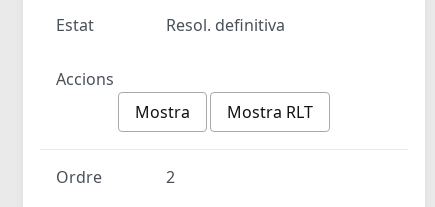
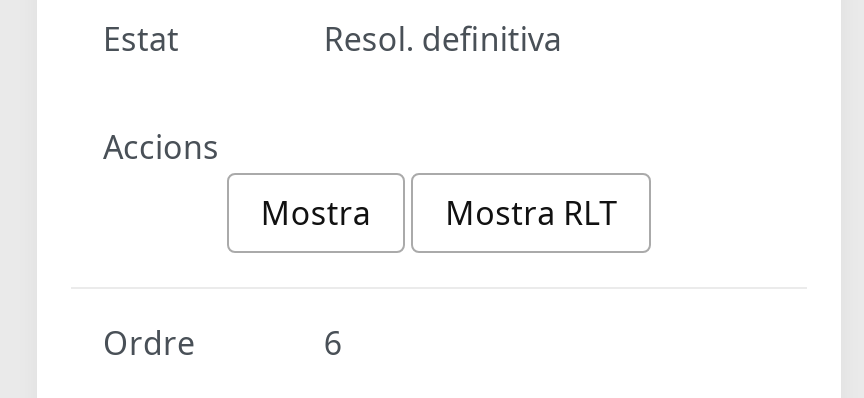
- 2
+ 6
